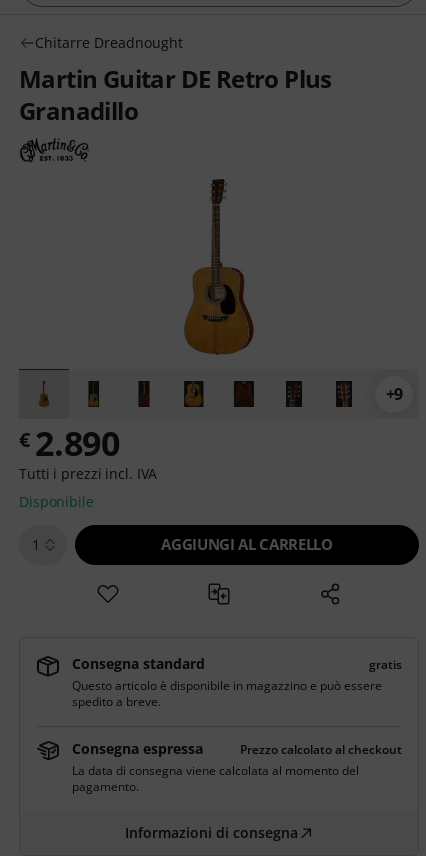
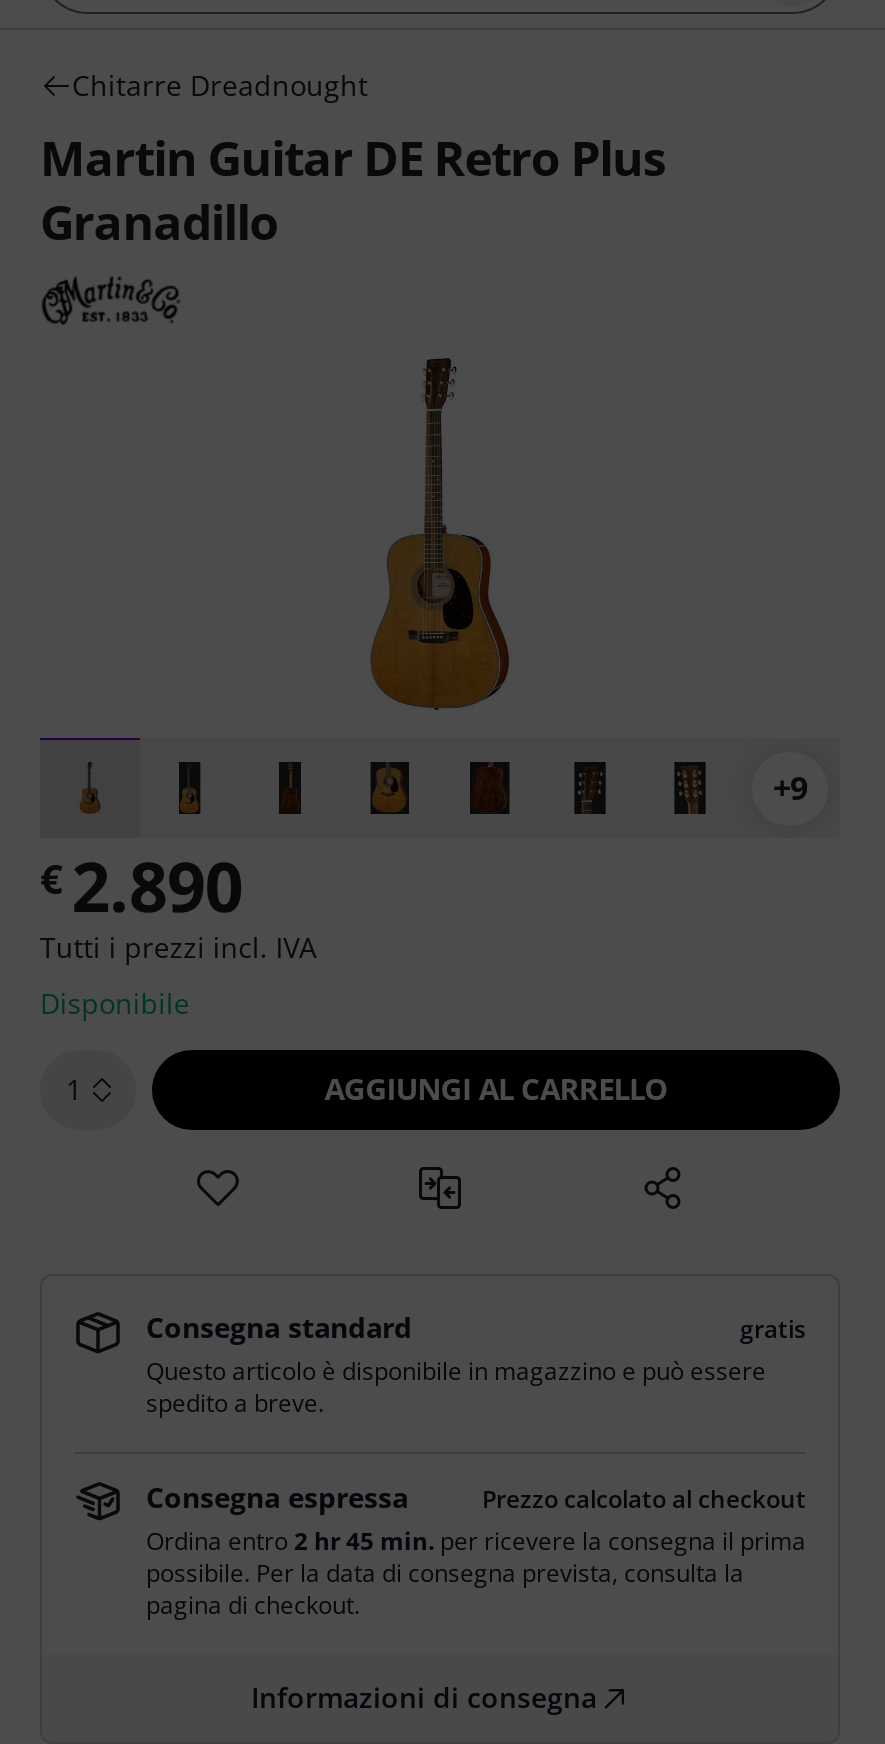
- La data di consegna viene calcolata al momento del
- pagamento.
+ Ordina entro 2 hr 45 min. per ricevere la consegna il prima
+ possibile. Per la data di consegna prevista, consulta la
+ pagina di checkout.
